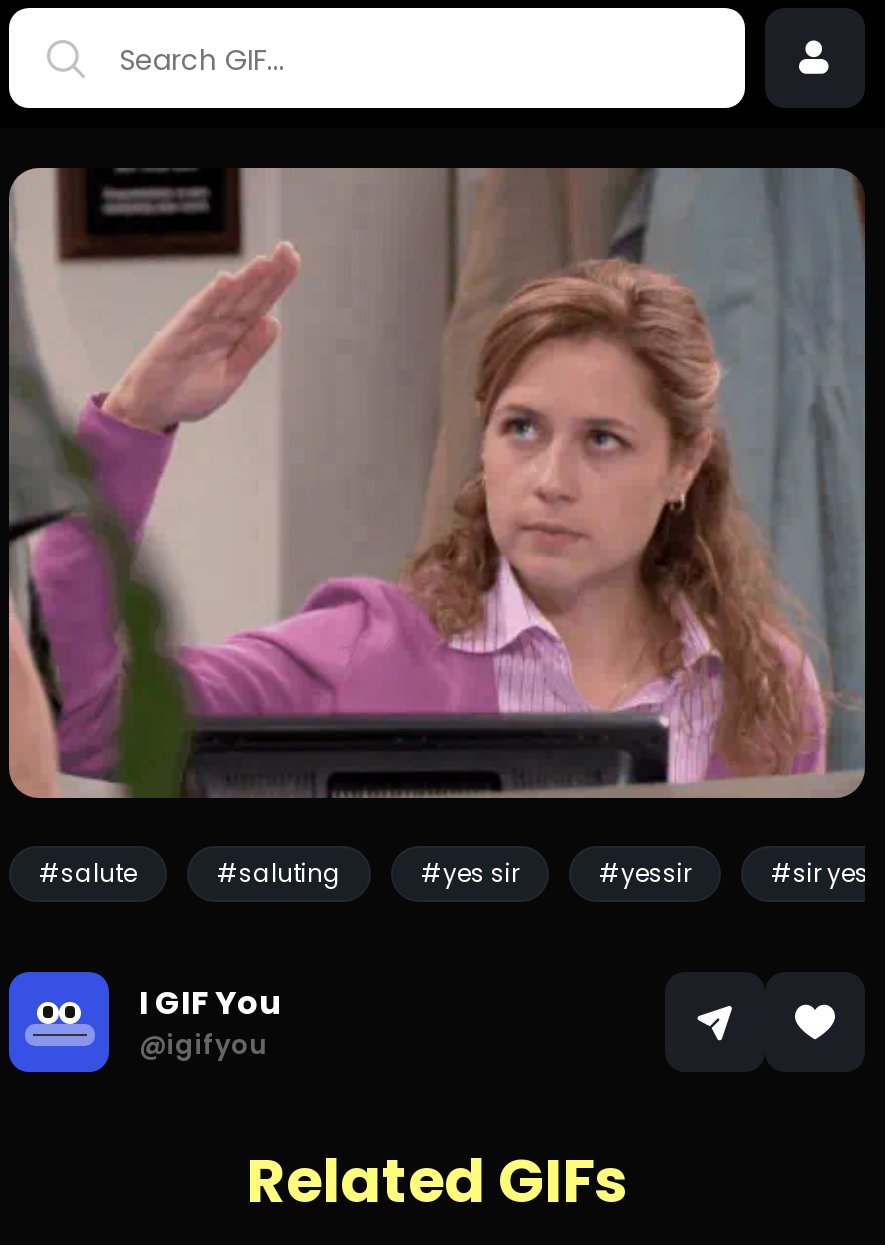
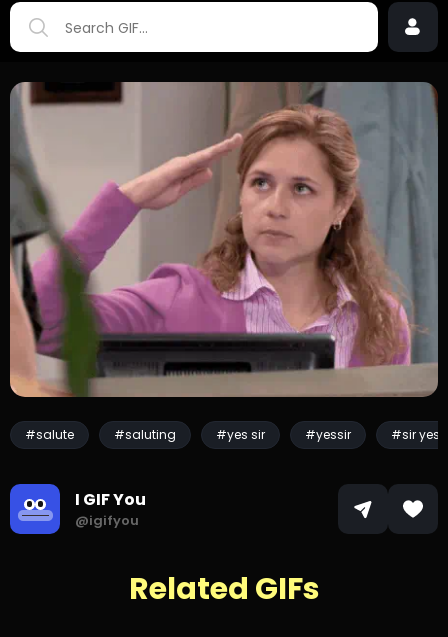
- [image]
+ [image]
